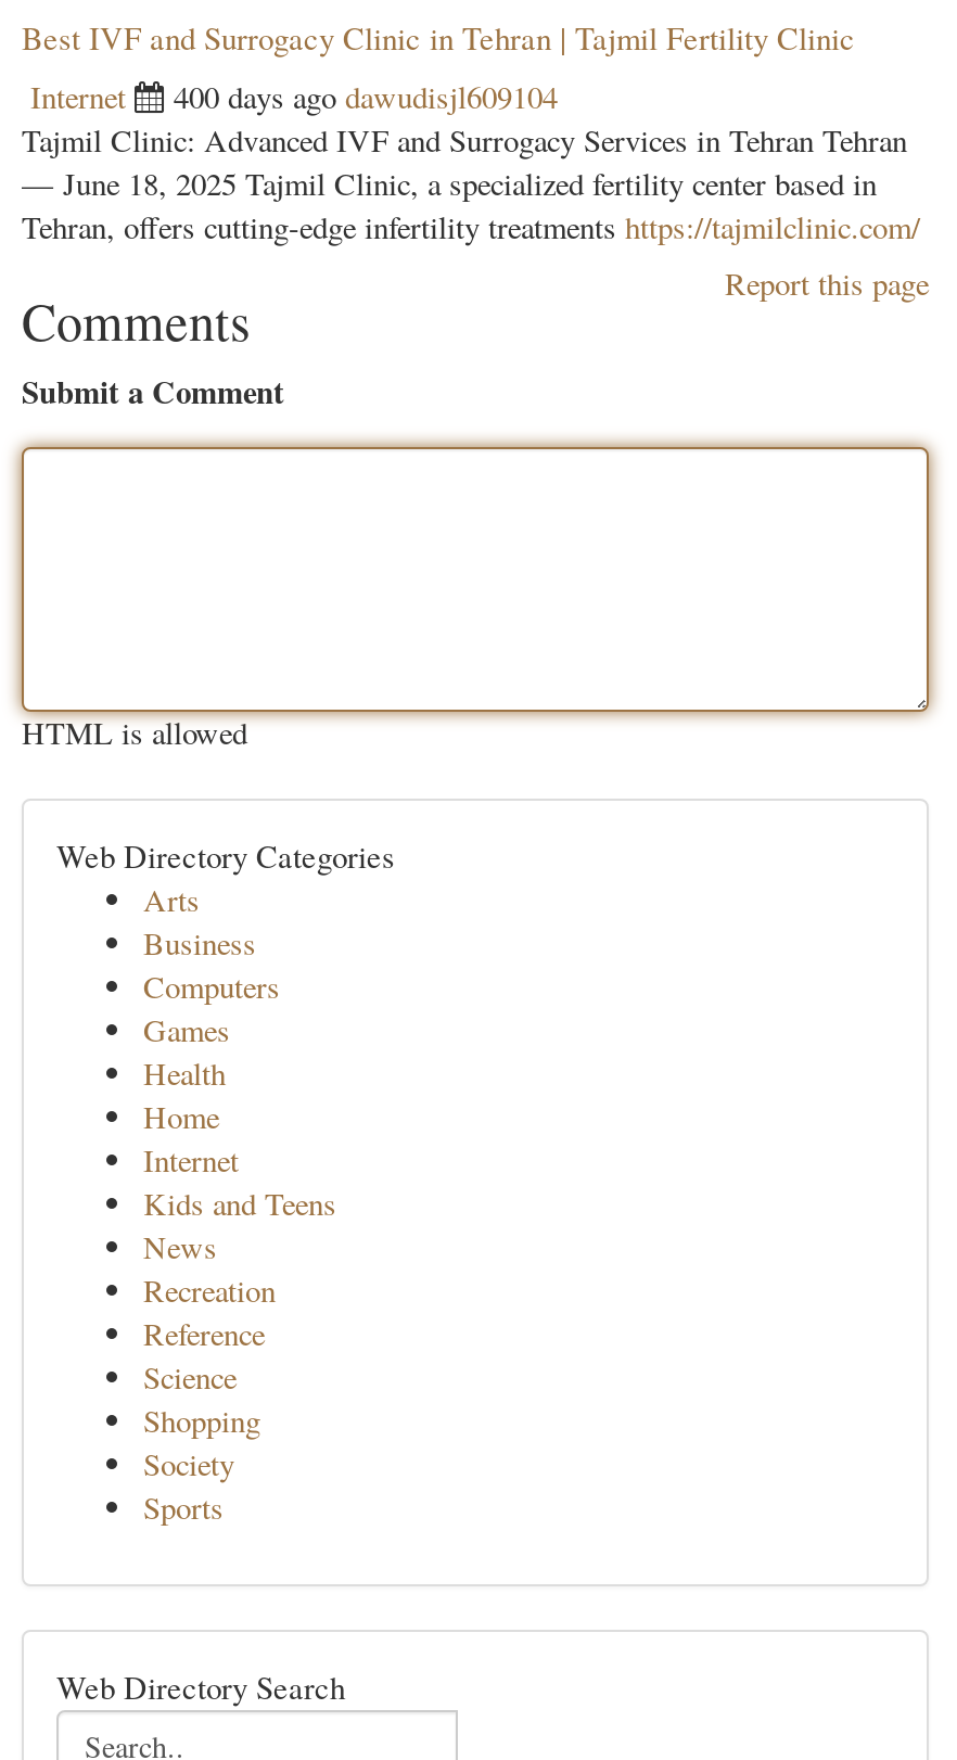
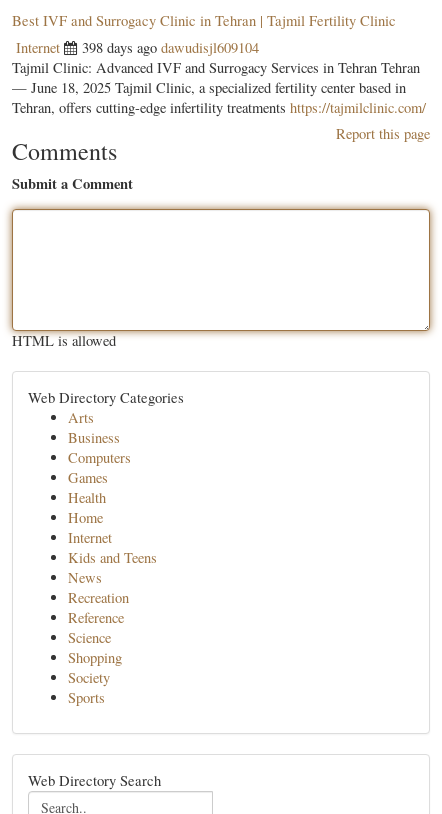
- 400 days ago dawudisjl609104
+ 398 days ago dawudisjl609104
